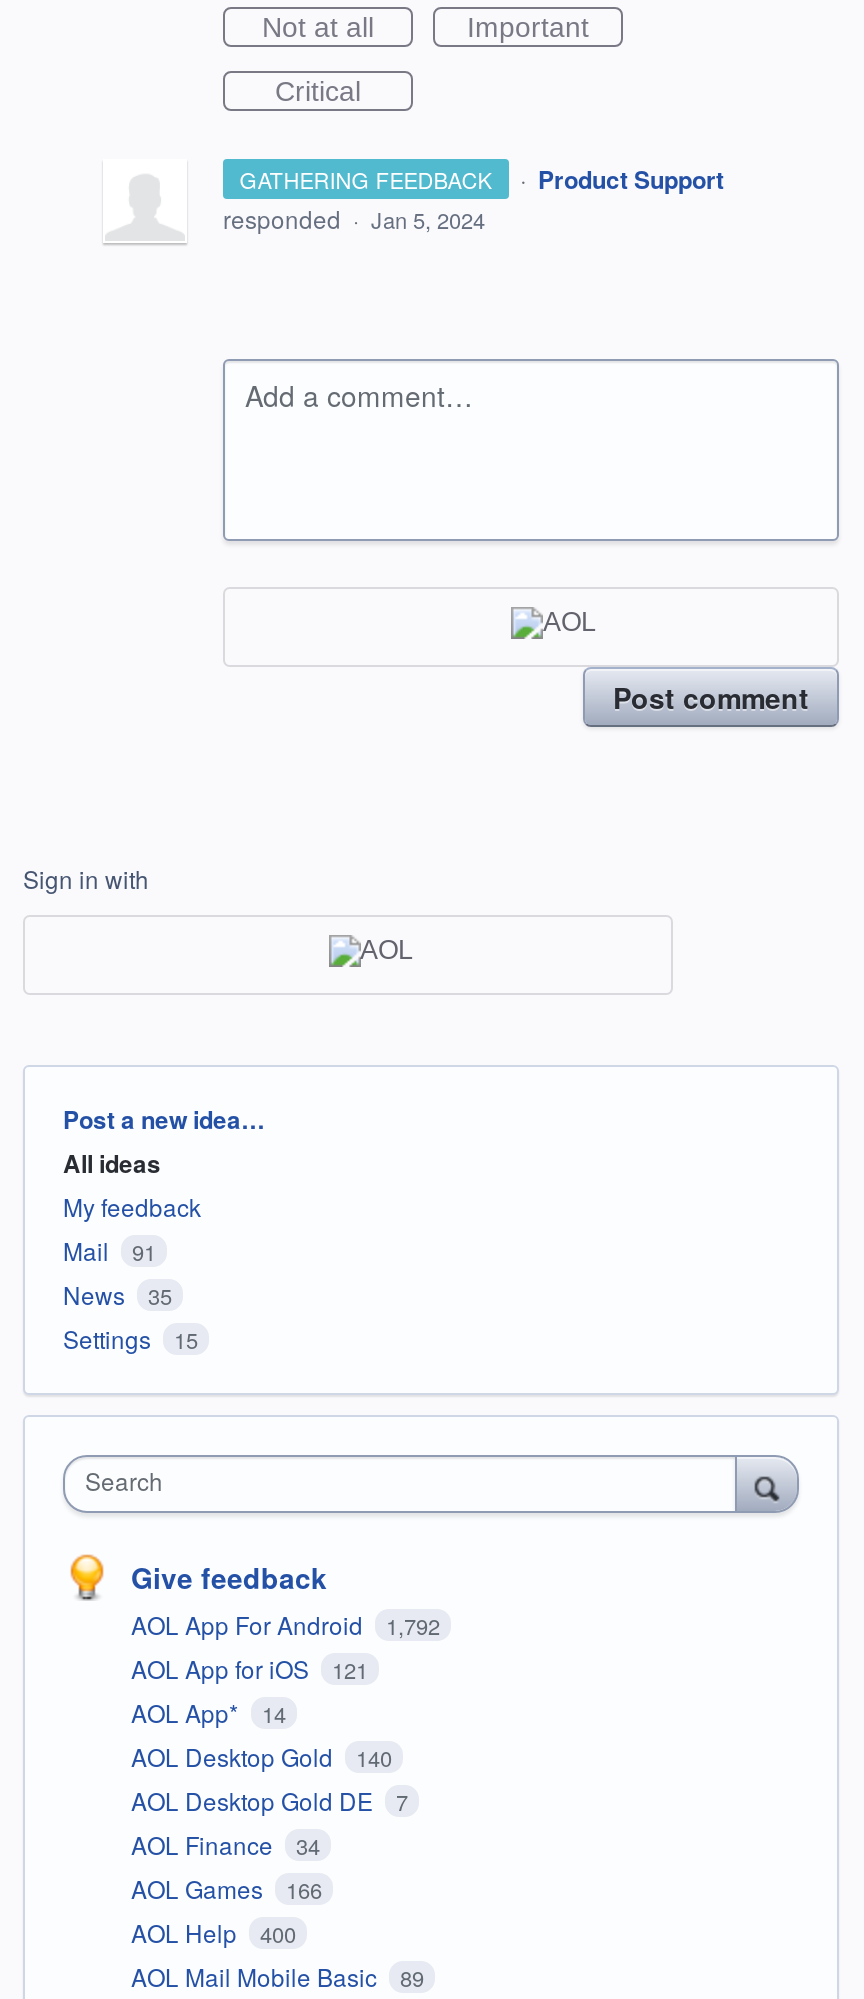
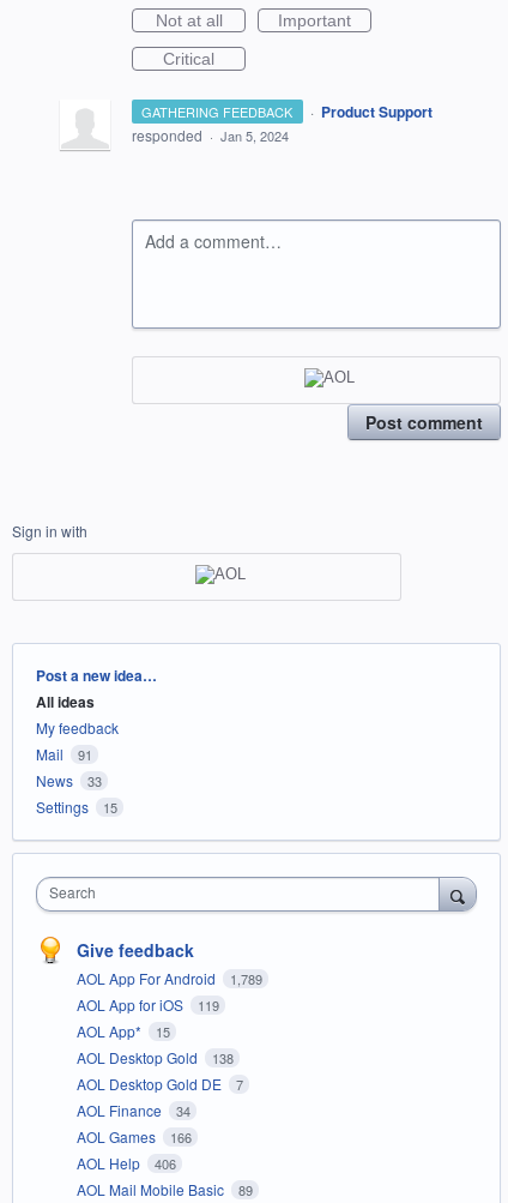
- News 35
+ News 33

- AOL App For Android 1,792
+ AOL App For Android 1,789

- AOL App for iOS 121
+ AOL App for iOS 119

- AOL App* 14
+ AOL App* 15

- AOL Desktop Gold 140
+ AOL Desktop Gold 138

- AOL Help 400
+ AOL Help 406
